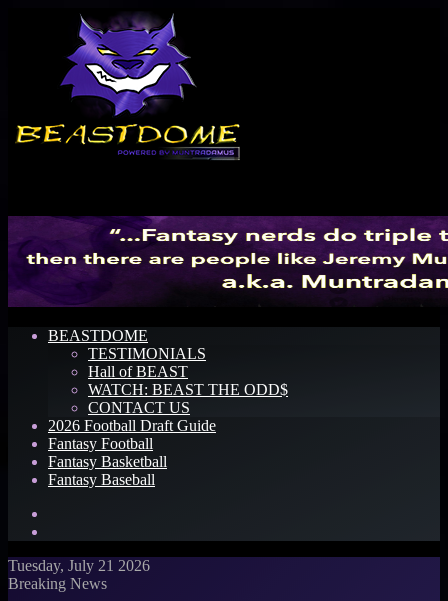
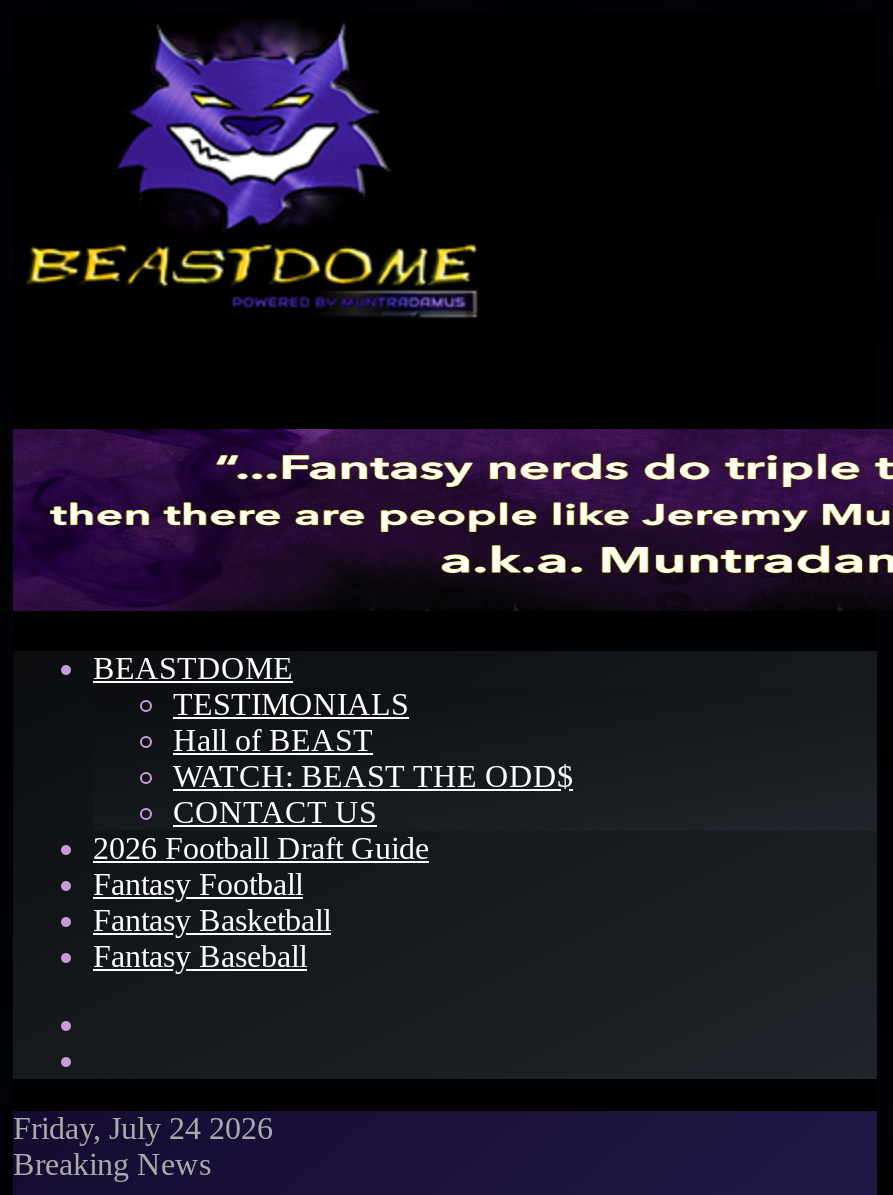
- Tuesday, July 21 2026
+ Friday, July 24 2026
